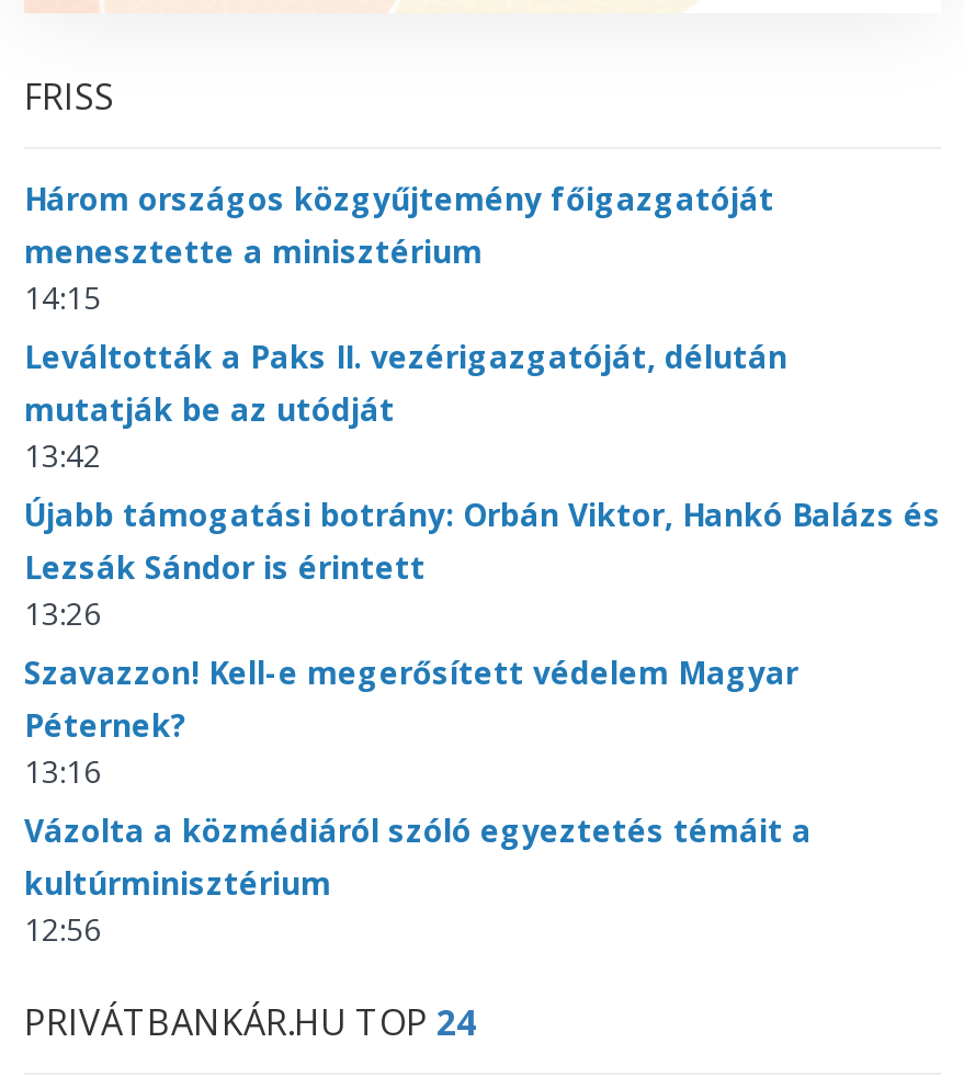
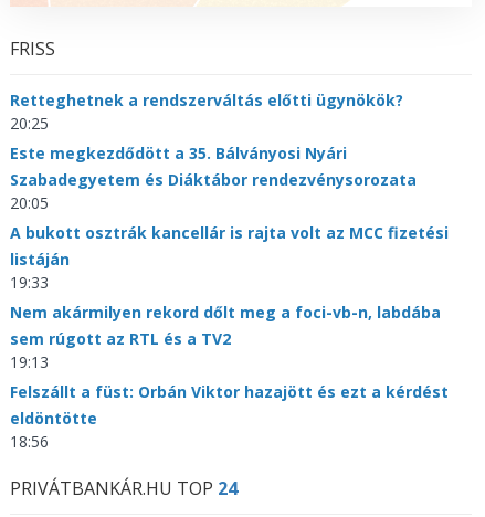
- Három országos közgyűjtemény főigazgatóját
- menesztette a minisztérium
- 14:15
- Leváltották a Paks II. vezérigazgatóját, délután
- mutatják be az utódját
- 13:42
- Újabb támogatási botrány: Orbán Viktor, Hankó Balázs és
- Lezsák Sándor is érintett
- 13:26
- Szavazzon! Kell-e megerősített védelem Magyar
- Péternek?
- 13:16
- Vázolta a közmédiáról szóló egyeztetés témáit a
- kultúrminisztérium
- 12:56
+ Retteghetnek a rendszerváltás előtti ügynökök?
+ 20:25
+ Este megkezdődött a 35. Bálványosi Nyári
+ Szabadegyetem és Diáktábor rendezvénysorozata
+ 20:05
+ A bukott osztrák kancellár is rajta volt az MCC fizetési
+ listáján
+ 19:33
+ Nem akármilyen rekord dőlt meg a foci-vb-n, labdába
+ sem rúgott az RTL és a TV2
+ 19:13
+ Felszállt a füst: Orbán Viktor hazajött és ezt a kérdést
+ eldöntötte
+ 18:56
